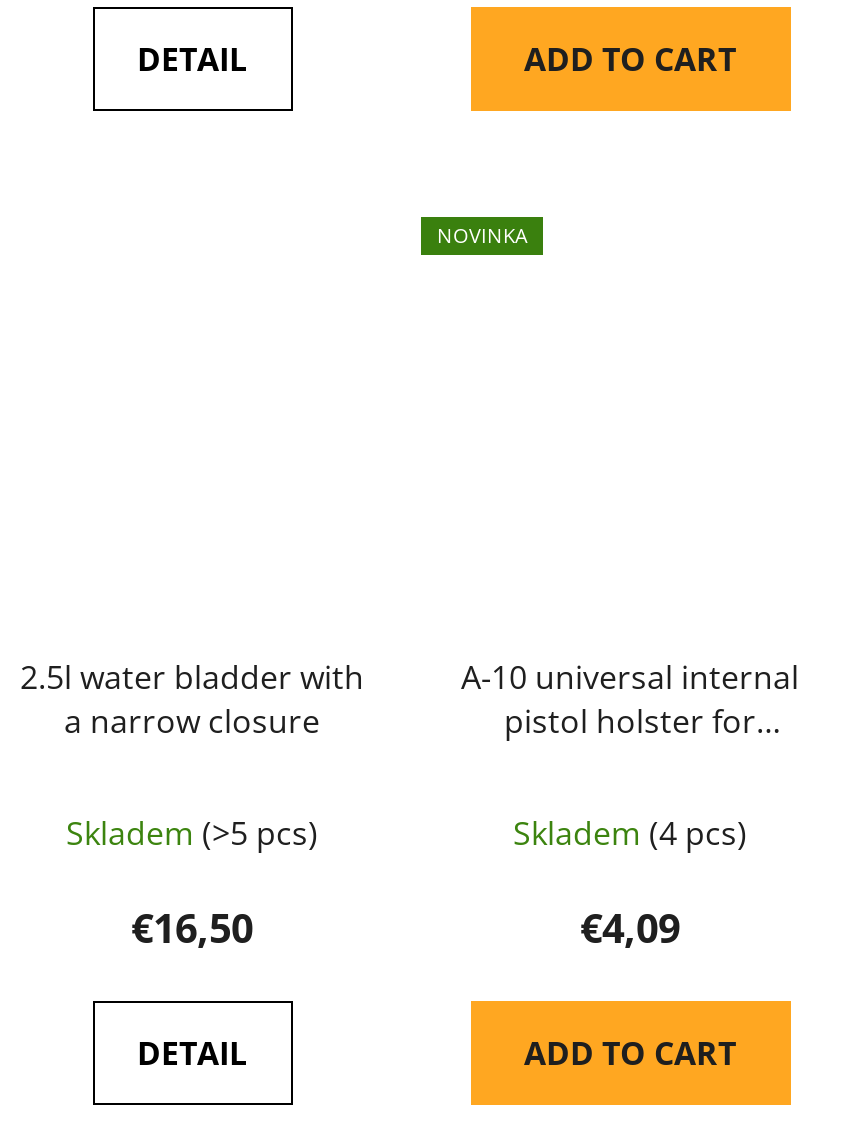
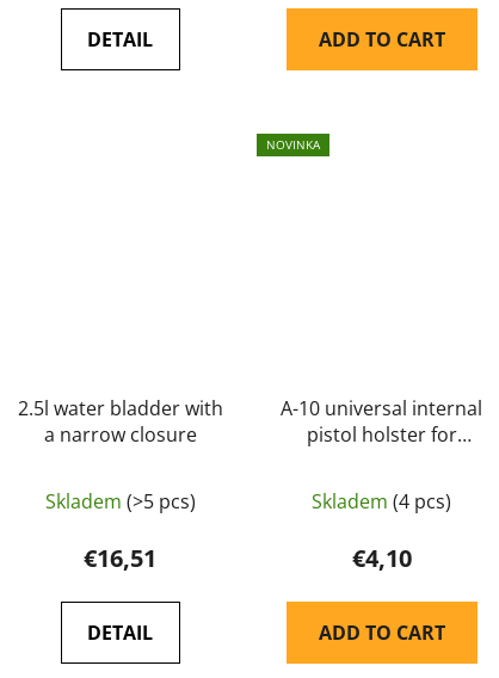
- €16,50
+ €16,51

- €4,09
+ €4,10
